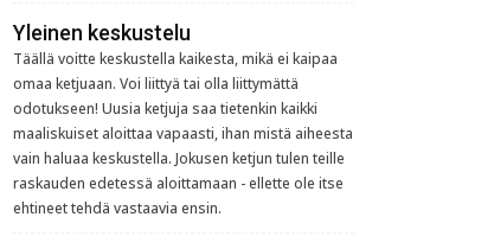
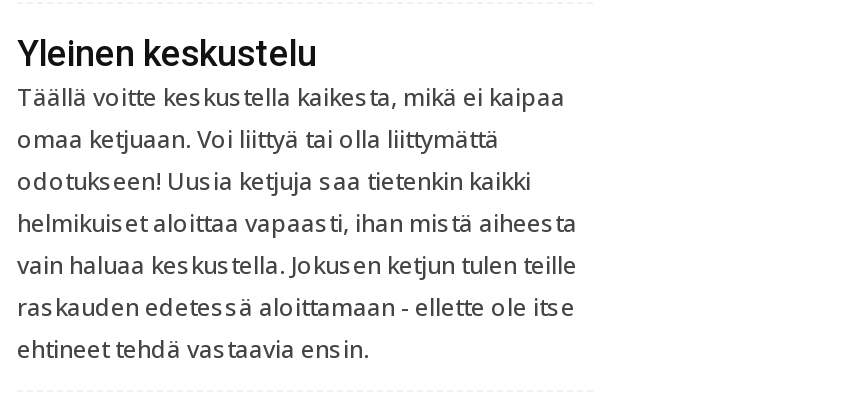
- maaliskuiset aloittaa vapaasti, ihan mistä aiheesta
+ helmikuiset aloittaa vapaasti, ihan mistä aiheesta
